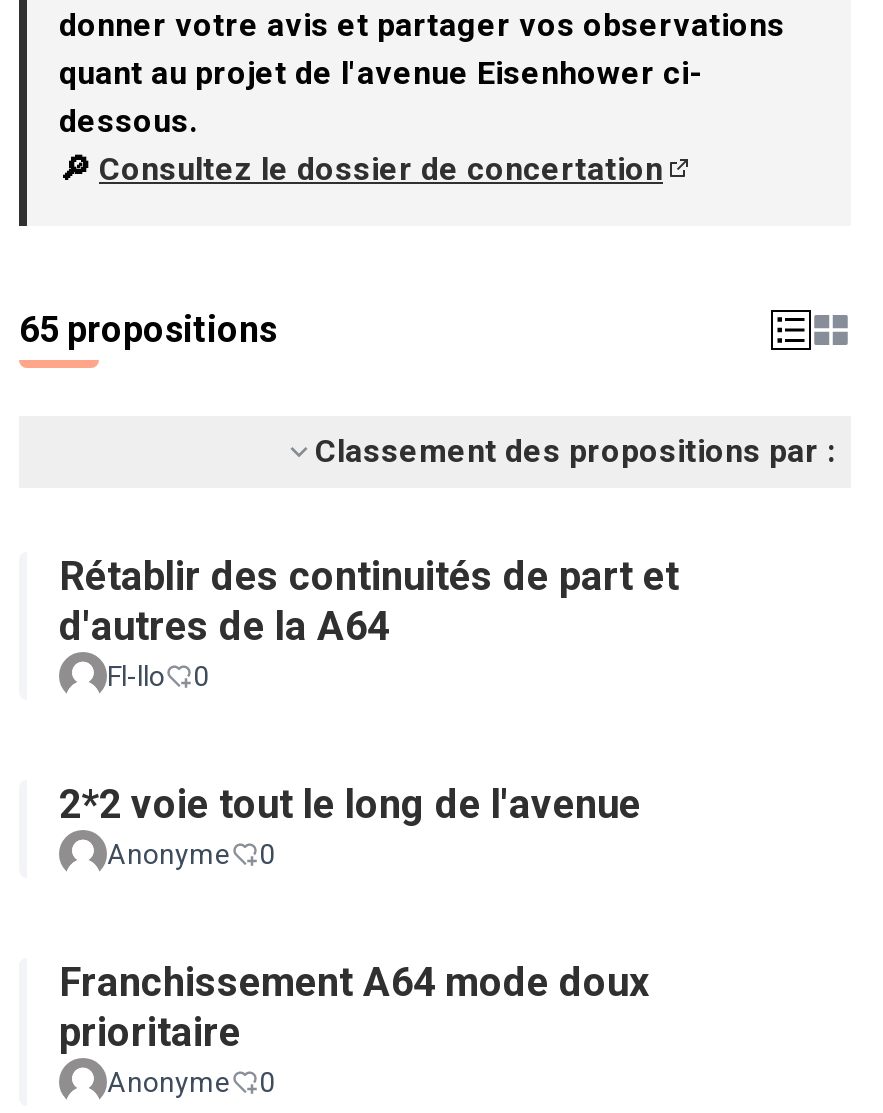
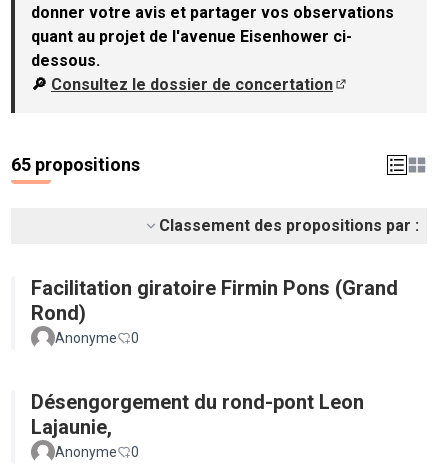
- Rétablir des continuités de part et
- d'autres de la A64
- Fl-llo
- 0
- 2*2 voie tout le long de l'avenue
+ Facilitation giratoire Firmin Pons (Grand
+ Rond)

- Franchissement A64 mode doux
- prioritaire
+ Désengorgement du rond-pont Leon
+ Lajaunie,
